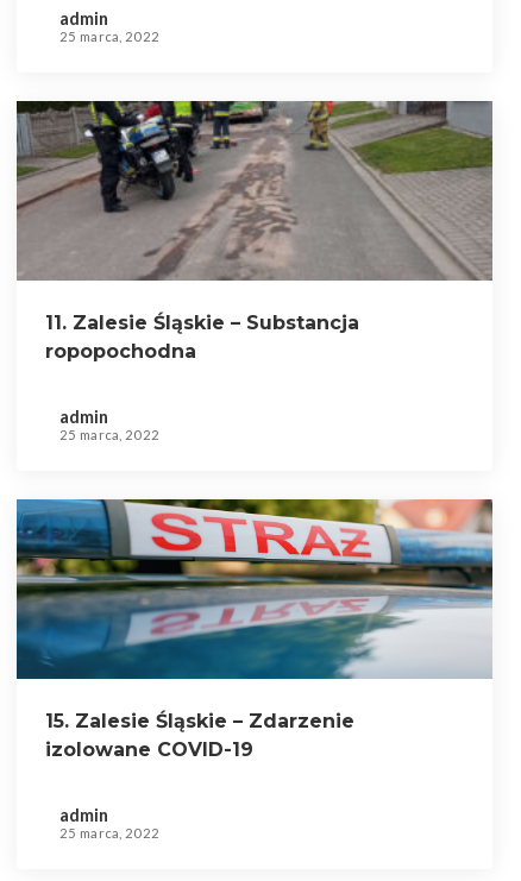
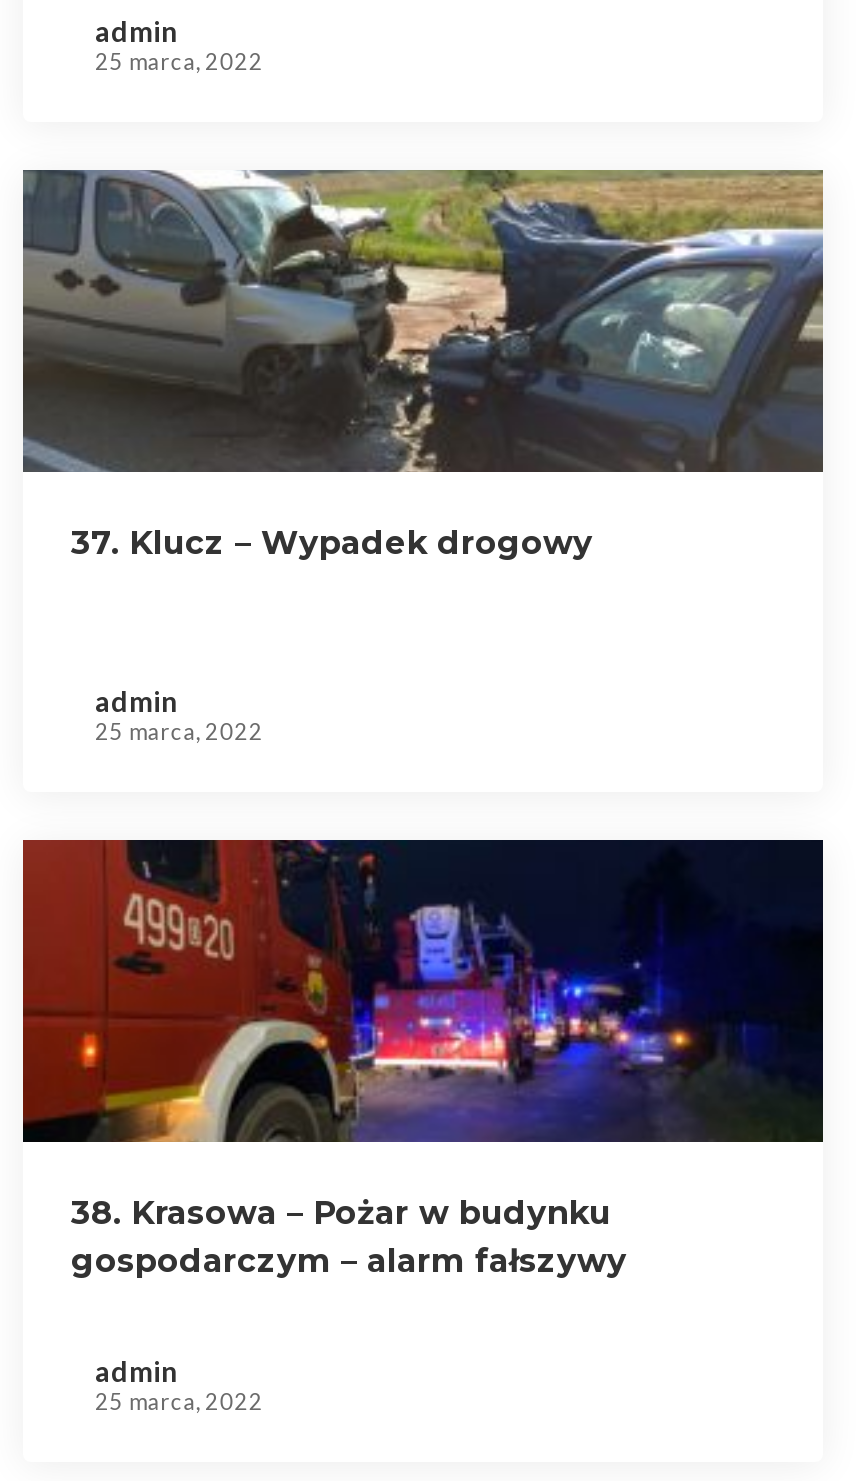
- [image]
- 11. Zalesie Śląskie – Substancja
- ropopochodna
+ [image]
+ 37. Klucz – Wypadek drogowy

- [image]
- 15. Zalesie Śląskie – Zdarzenie
- izolowane COVID-19
+ [image]
+ 38. Krasowa – Pożar w budynku
+ gospodarczym – alarm fałszywy
